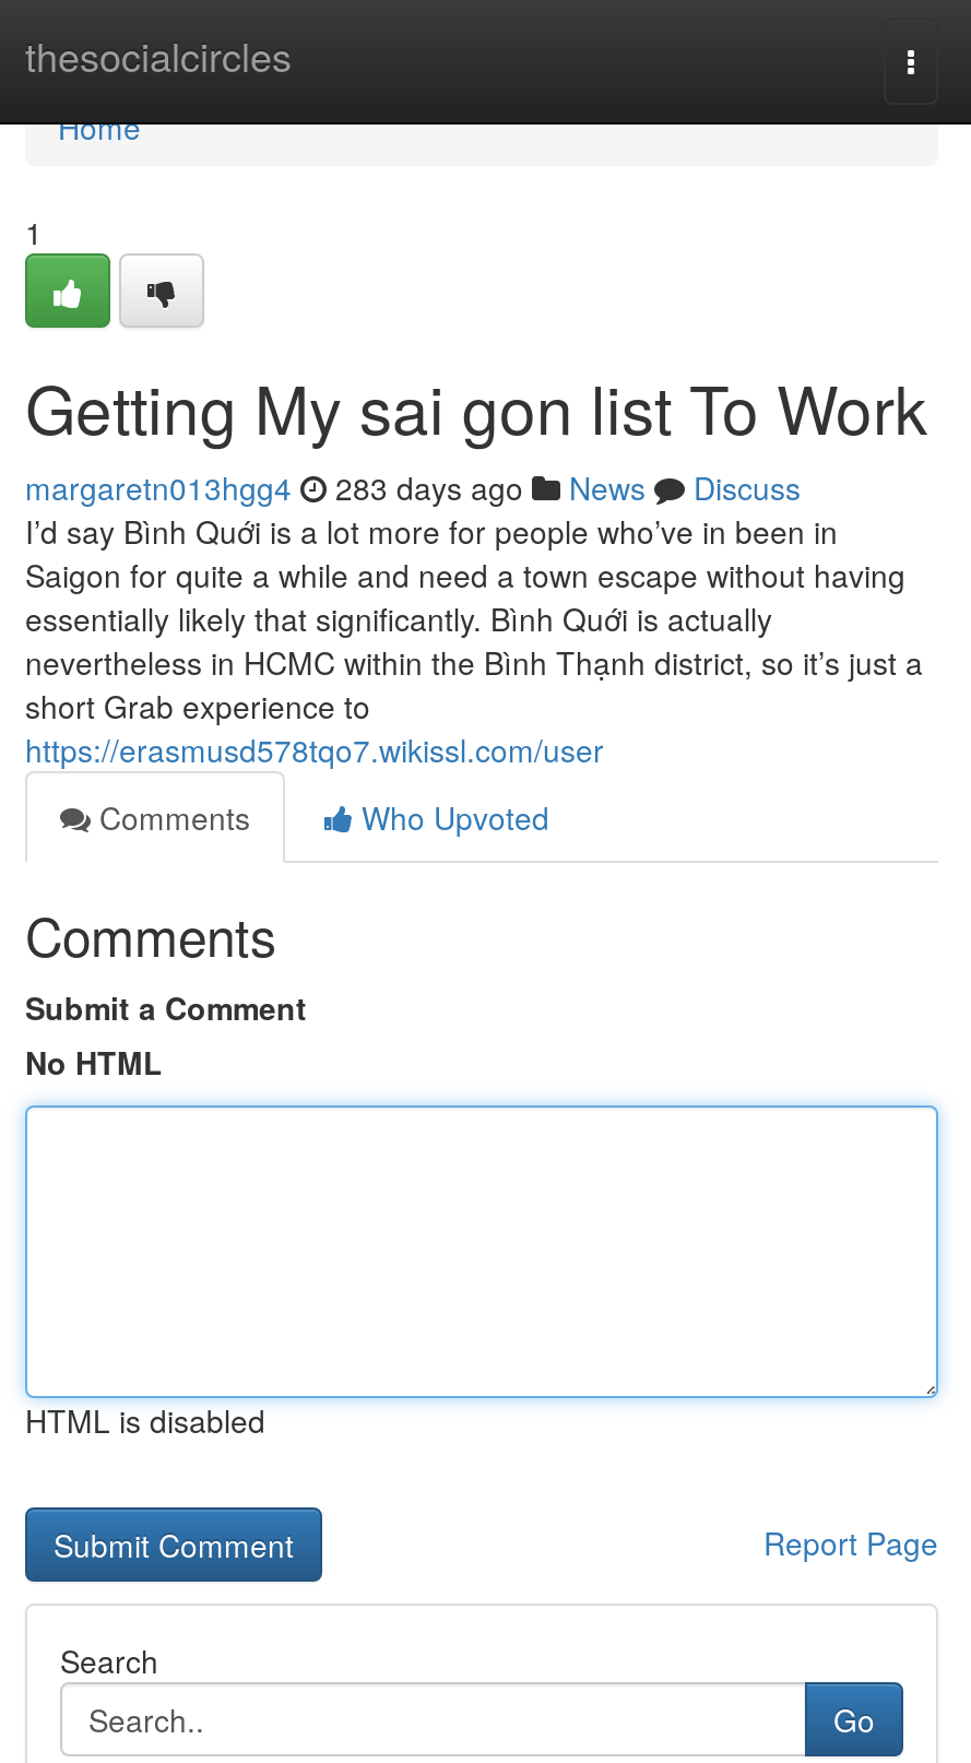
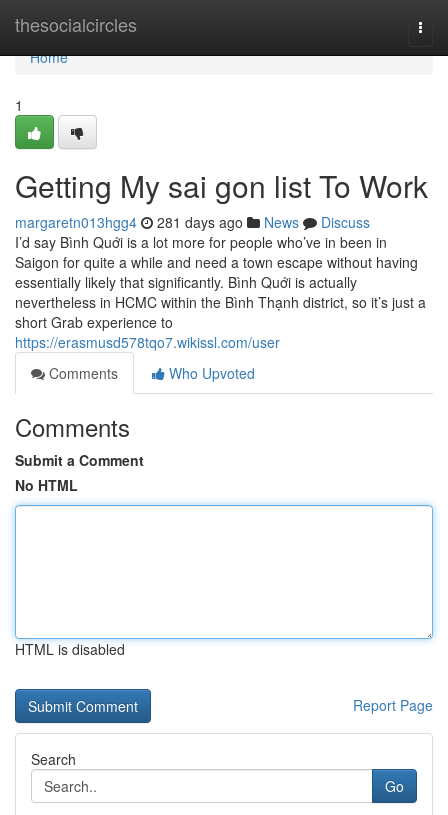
- margaretn013hgg4 283 days ago News Discuss
+ margaretn013hgg4 281 days ago News Discuss
